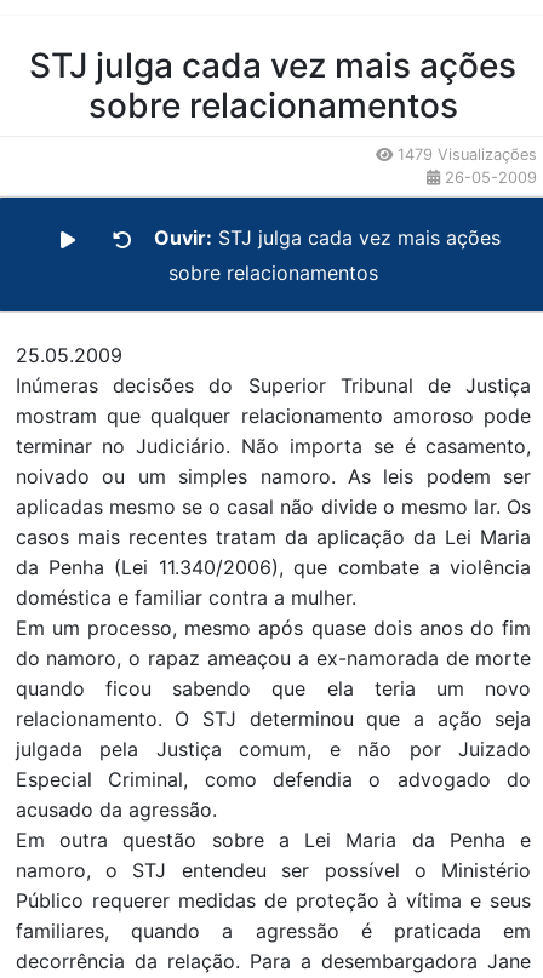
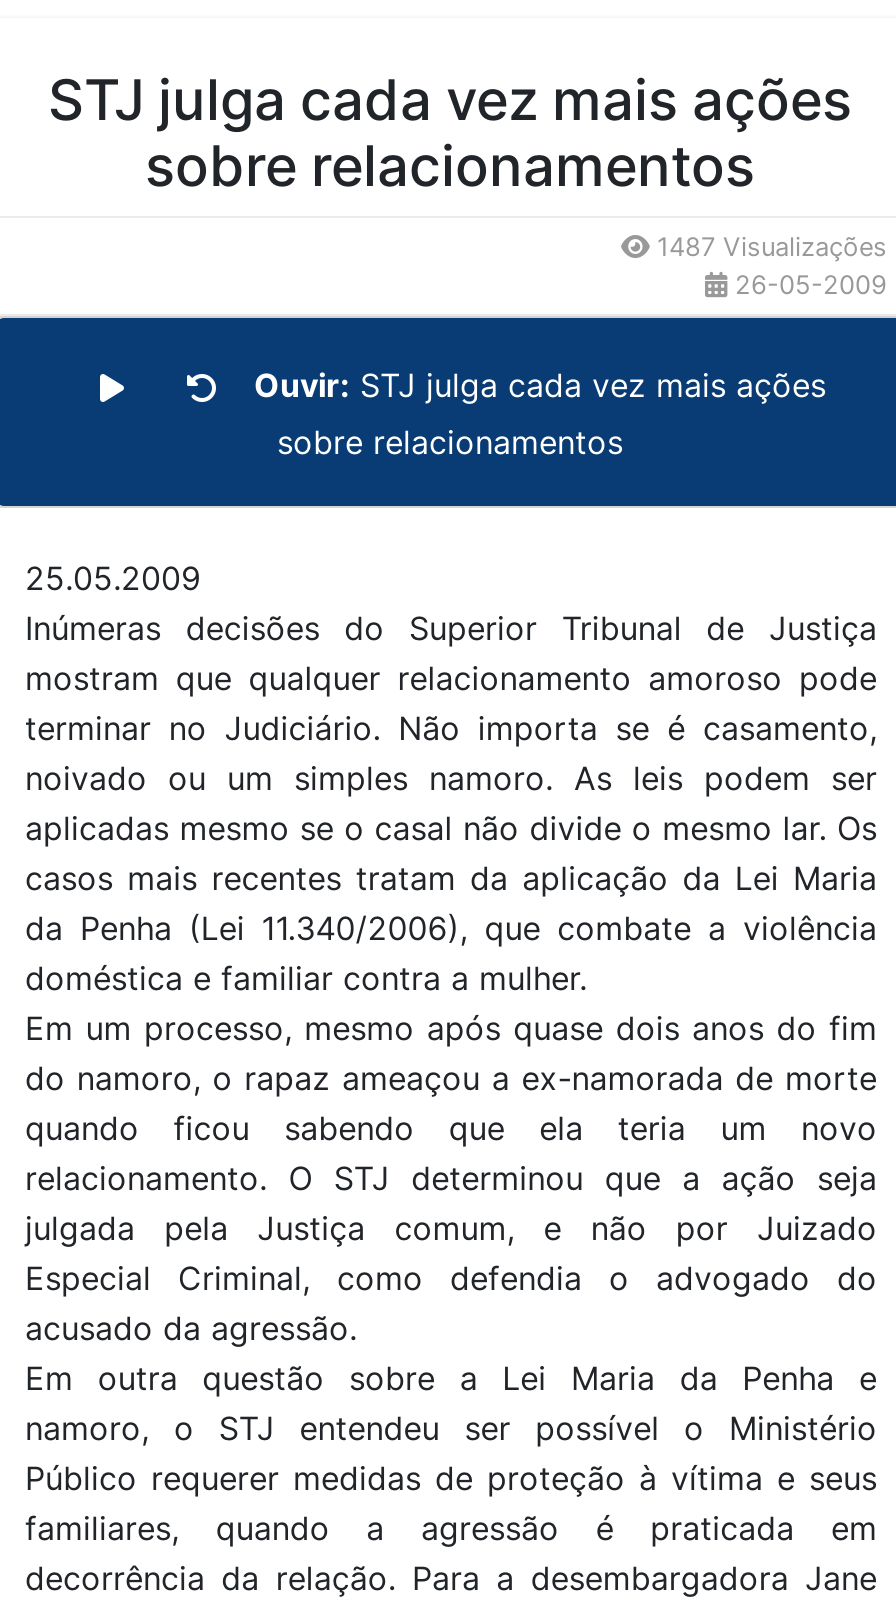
- 1479 Visualizações
+ 1487 Visualizações
